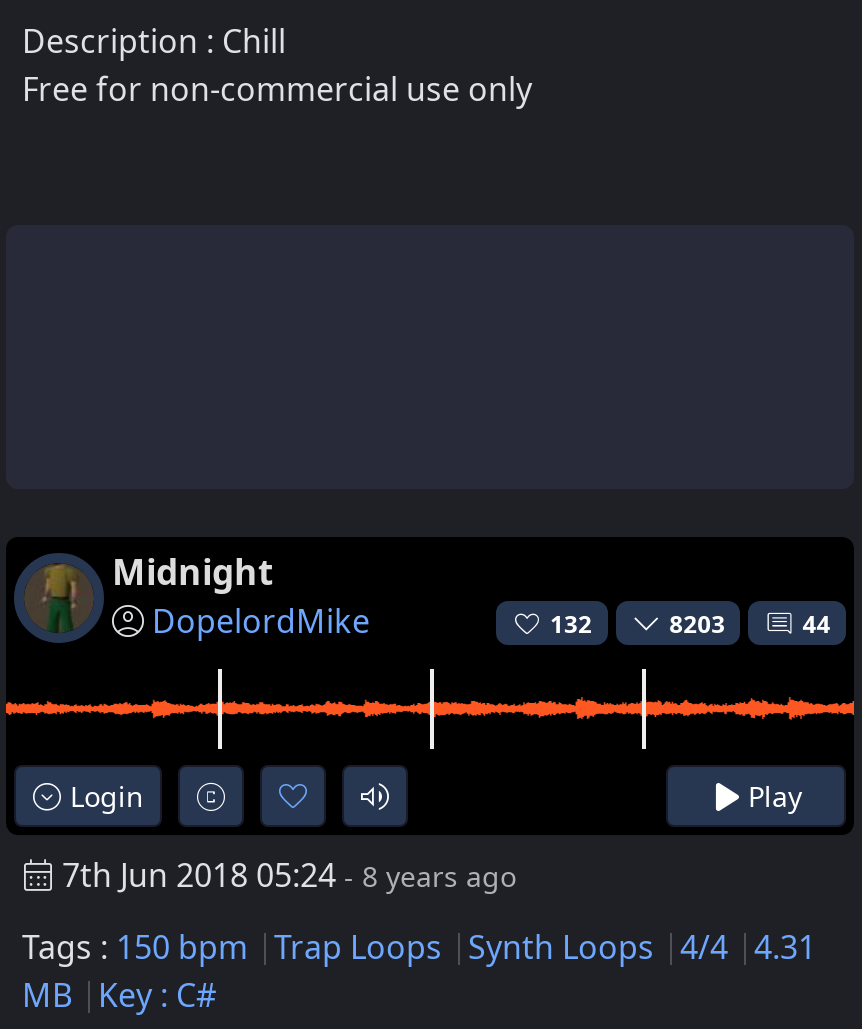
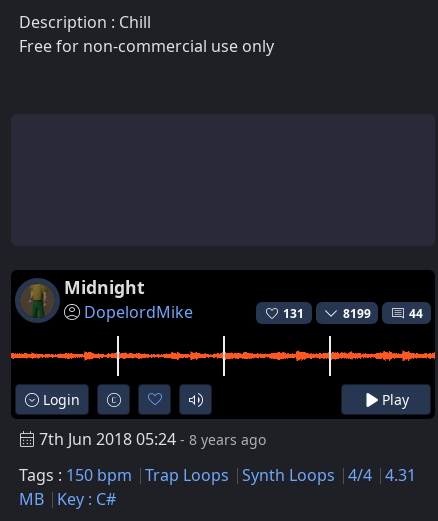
- 132
+ 131

- 8203
+ 8199
